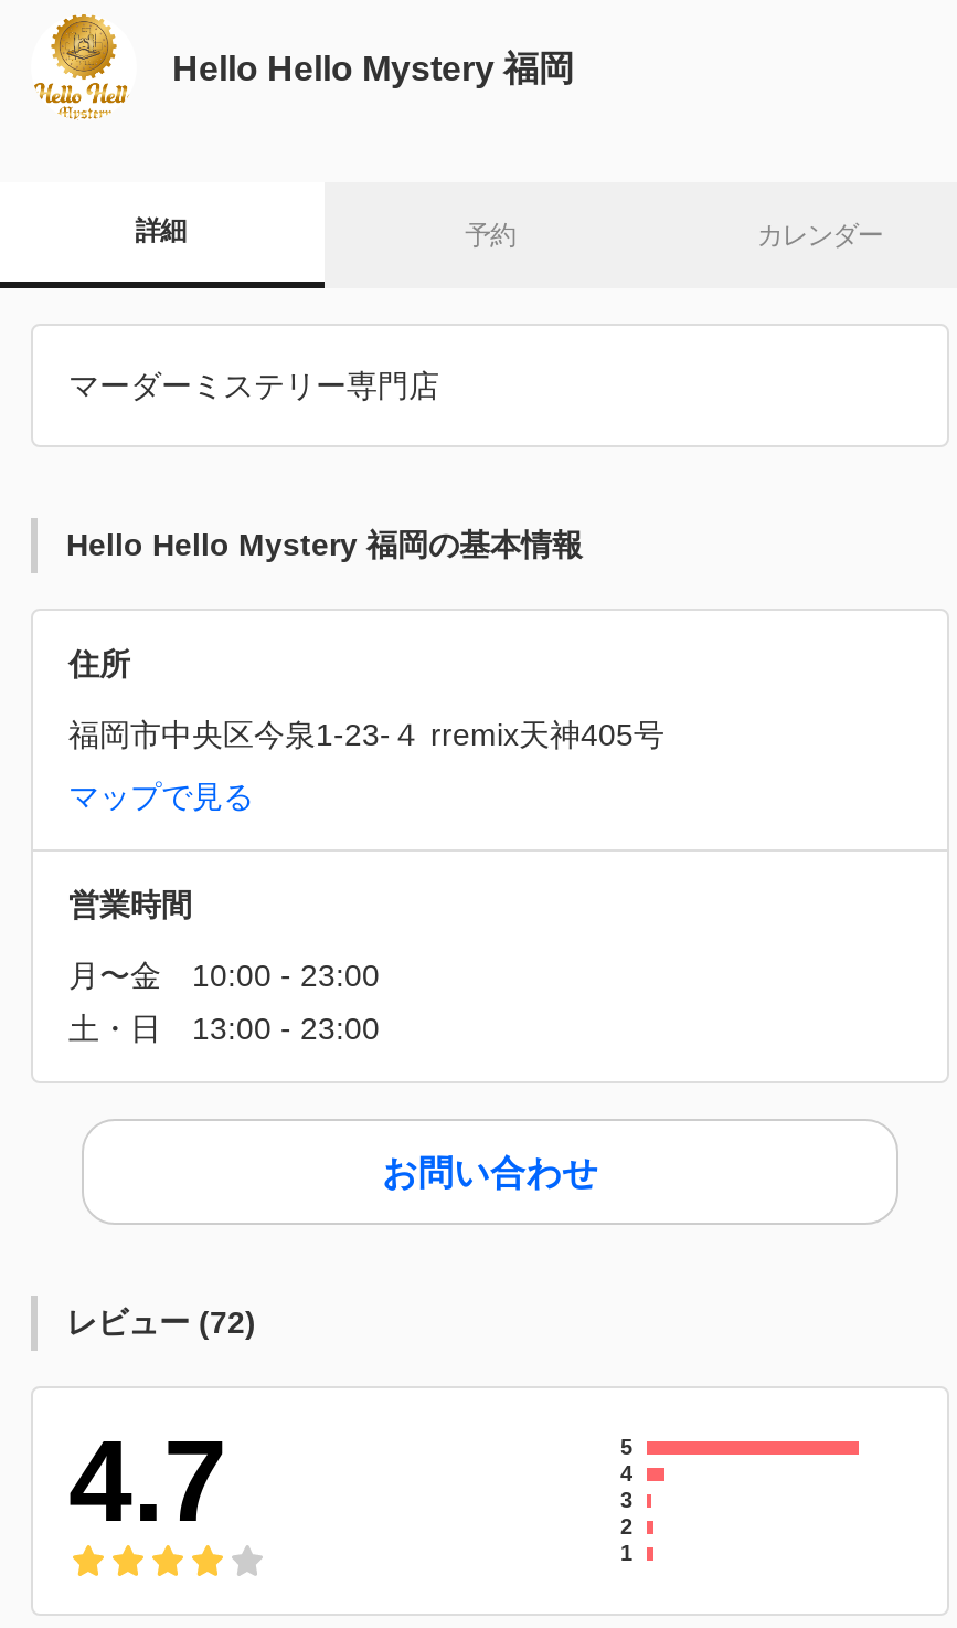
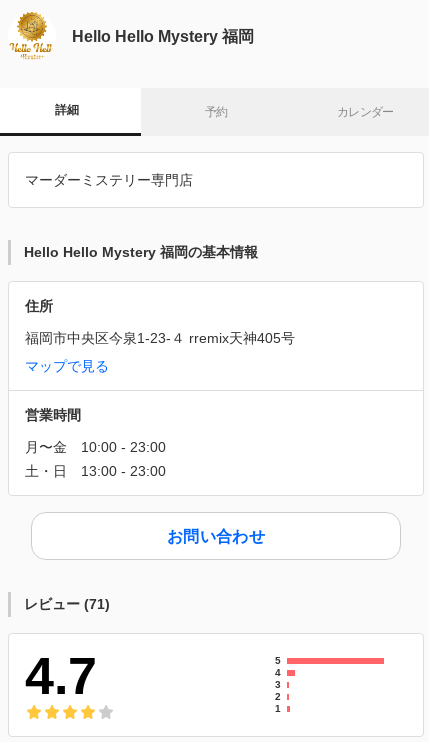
- レビュー(72)
+ レビュー(71)
